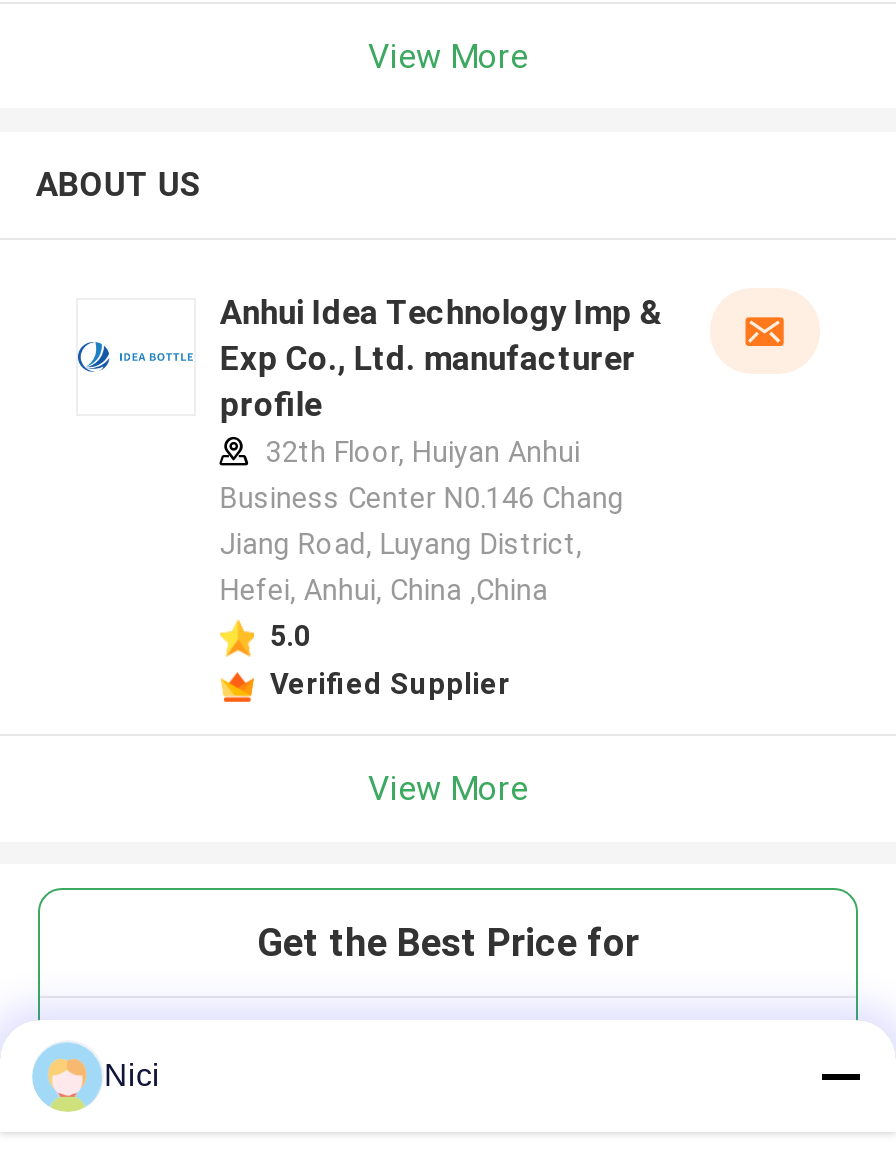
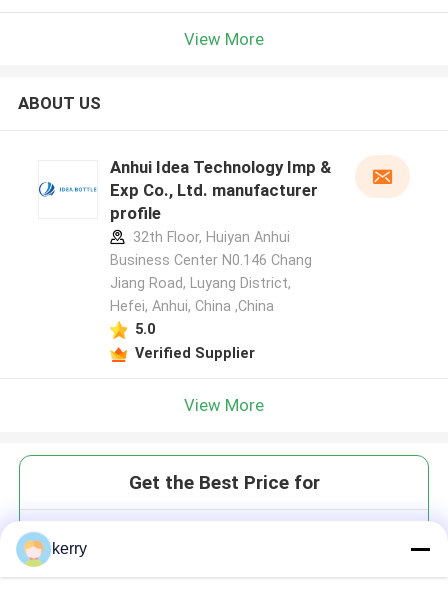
- Nici
+ kerry
